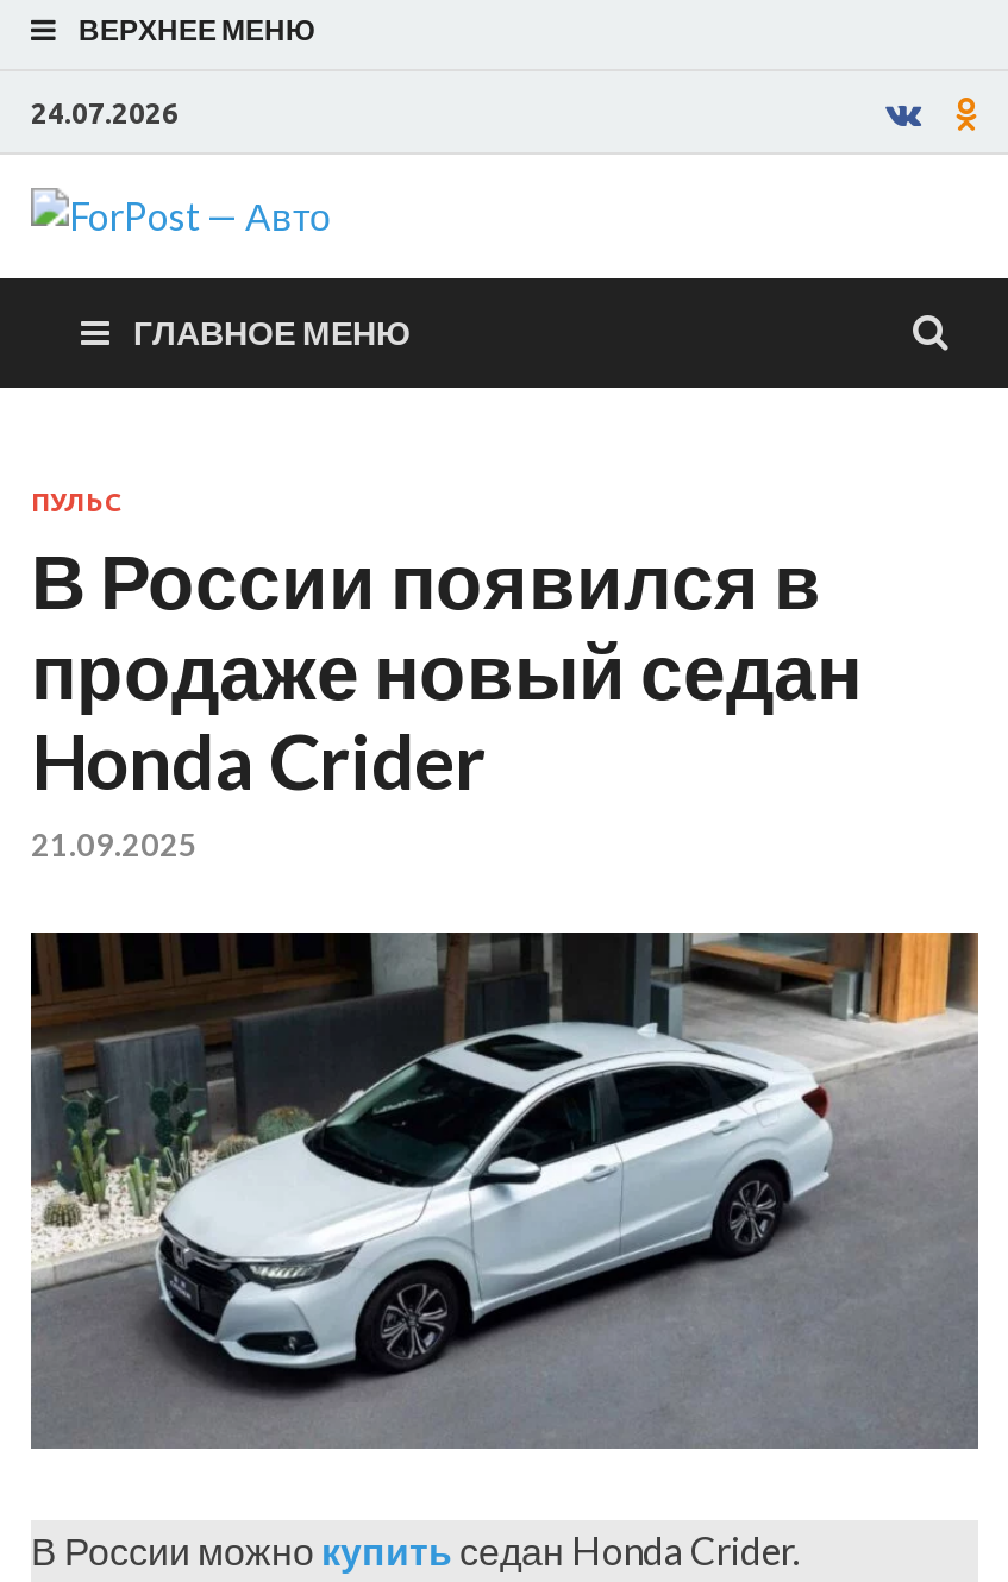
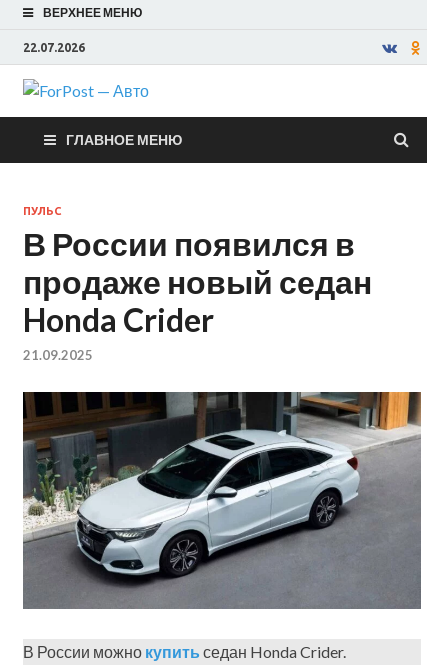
- 24.07.2026
+ 22.07.2026
